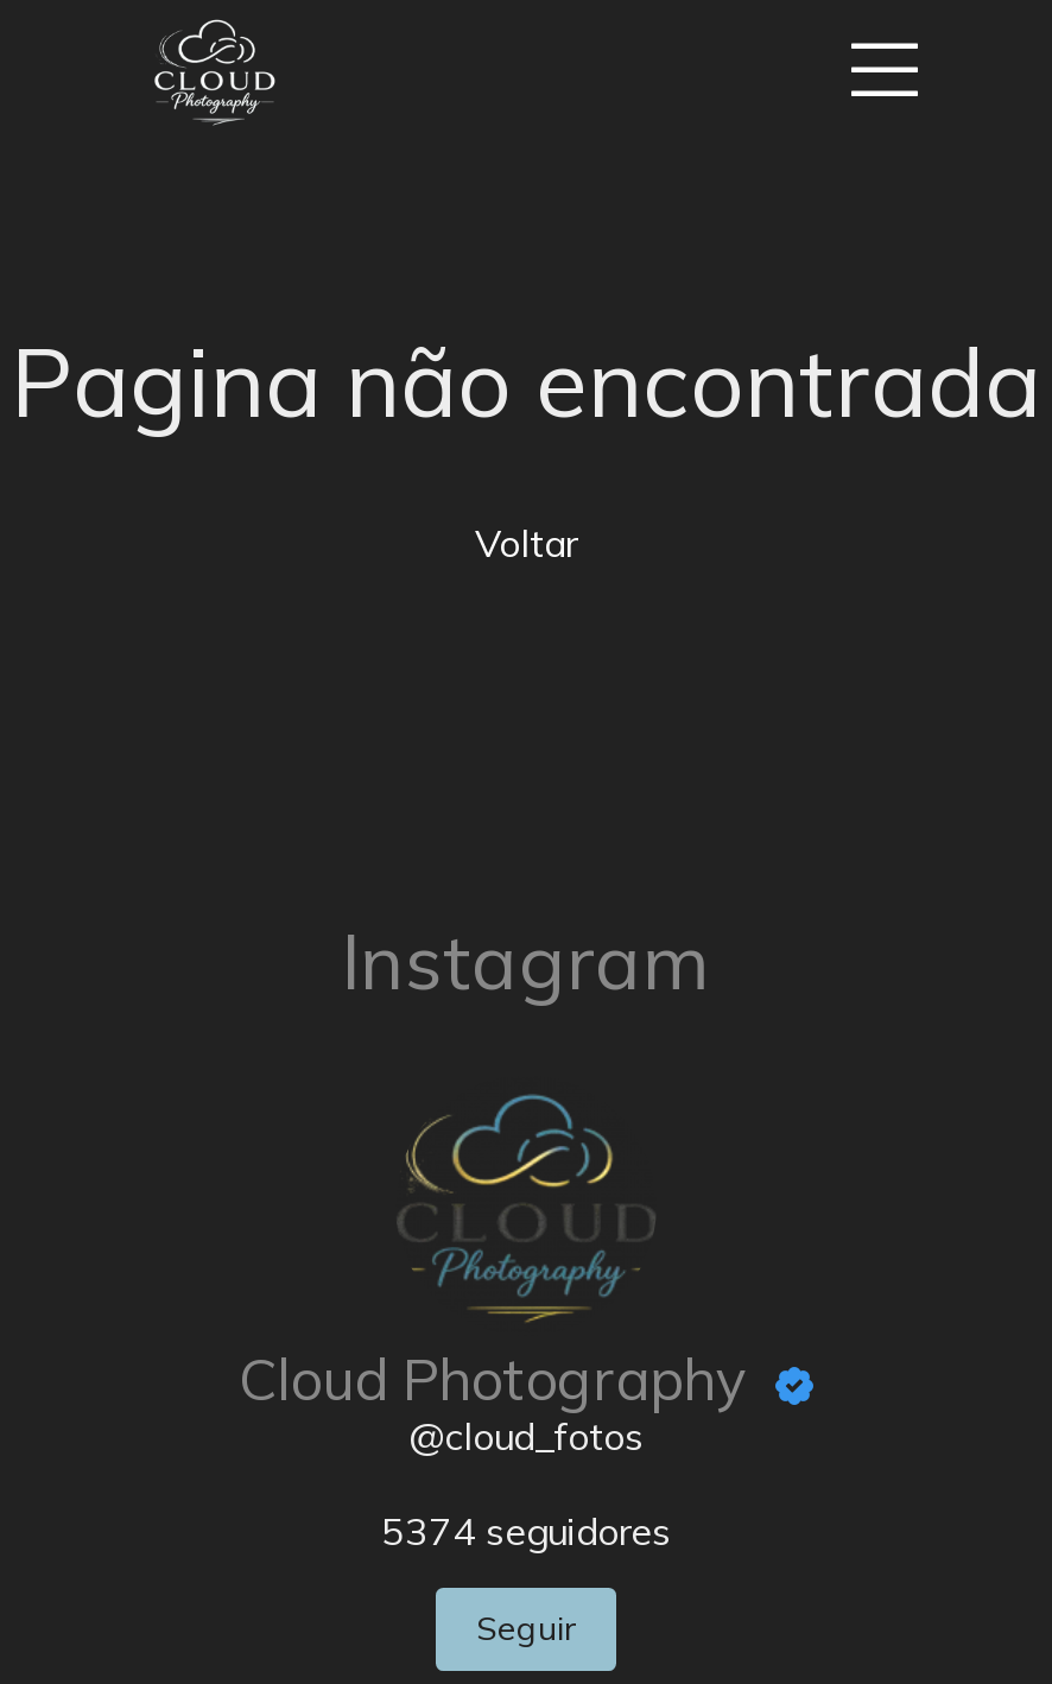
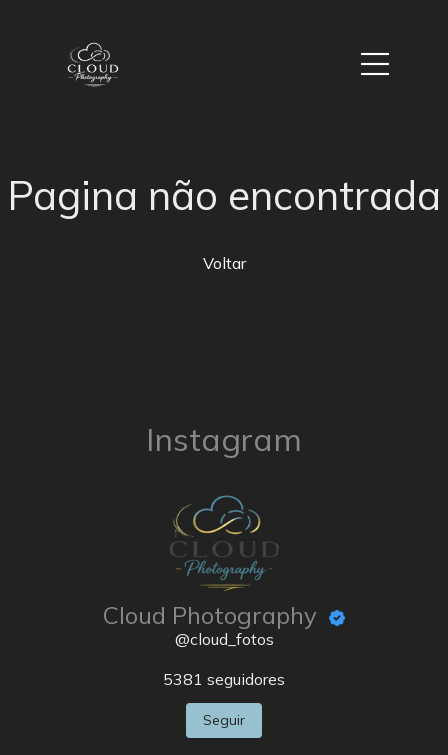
- 5374 seguidores
+ 5381 seguidores
